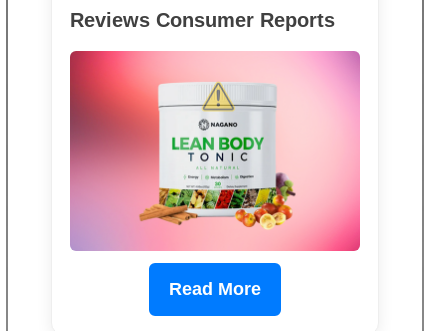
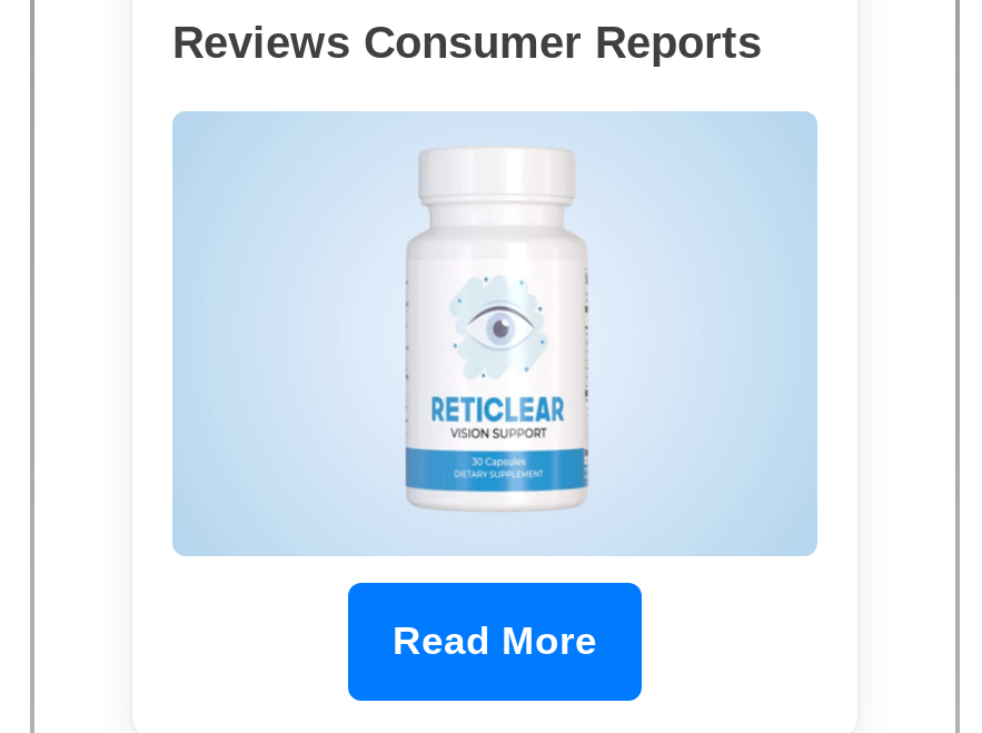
- [image]
+ [image]
